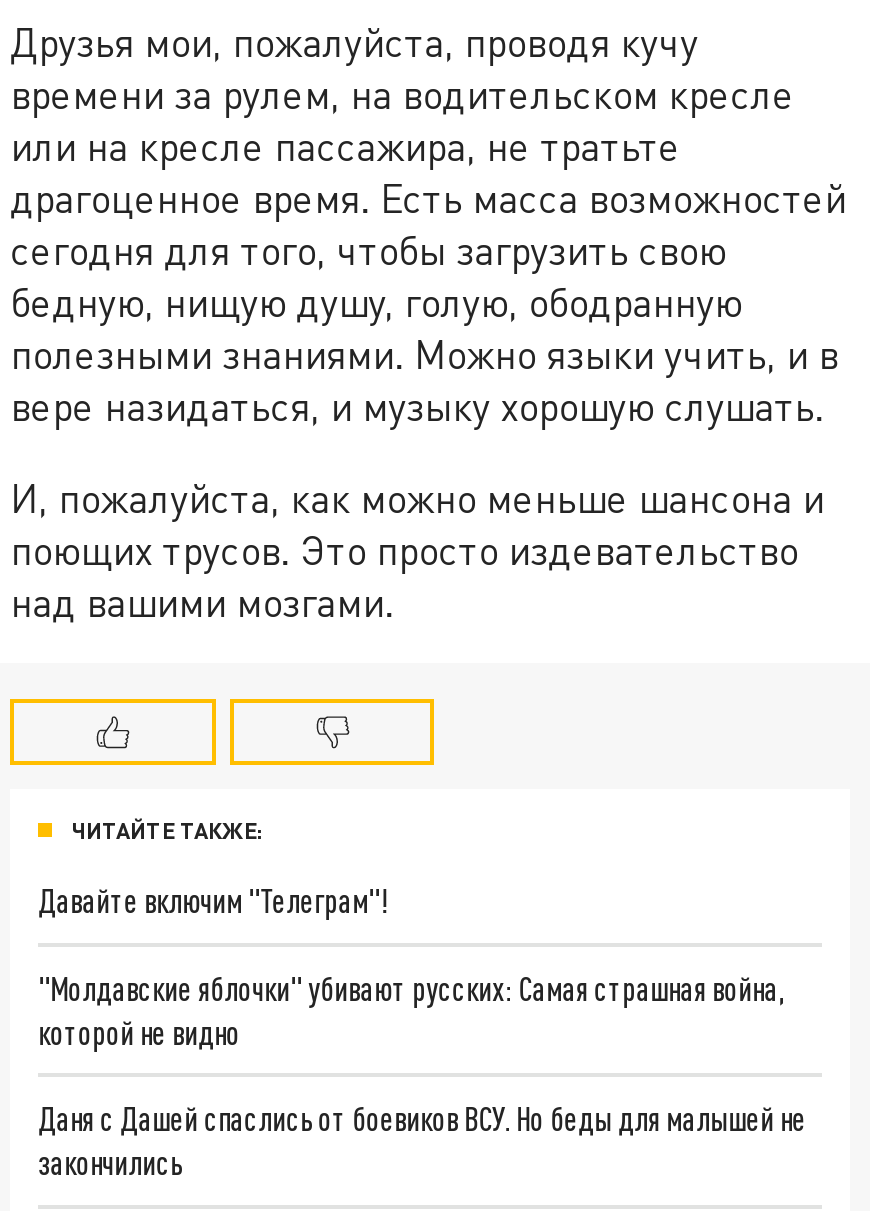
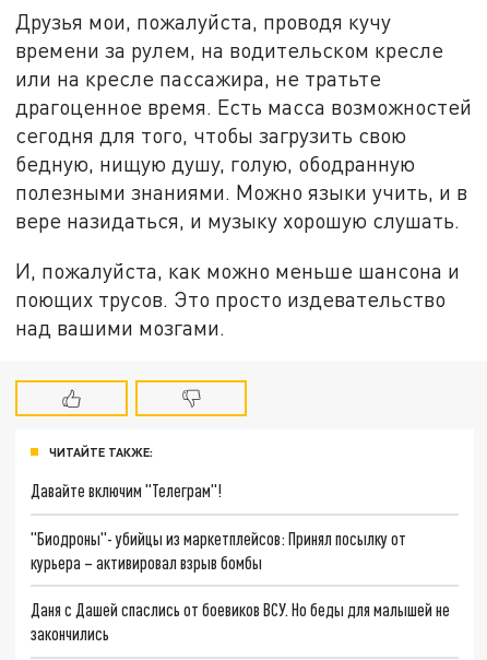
- "Молдавские яблочки" убивают русских: Самая страшная война,
- которой не видно
+ "Биодроны"- убийцы из маркетплейсов: Принял посылку от
+ курьера – активировал взрыв бомбы
